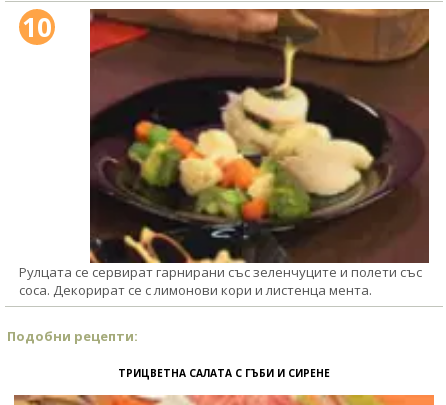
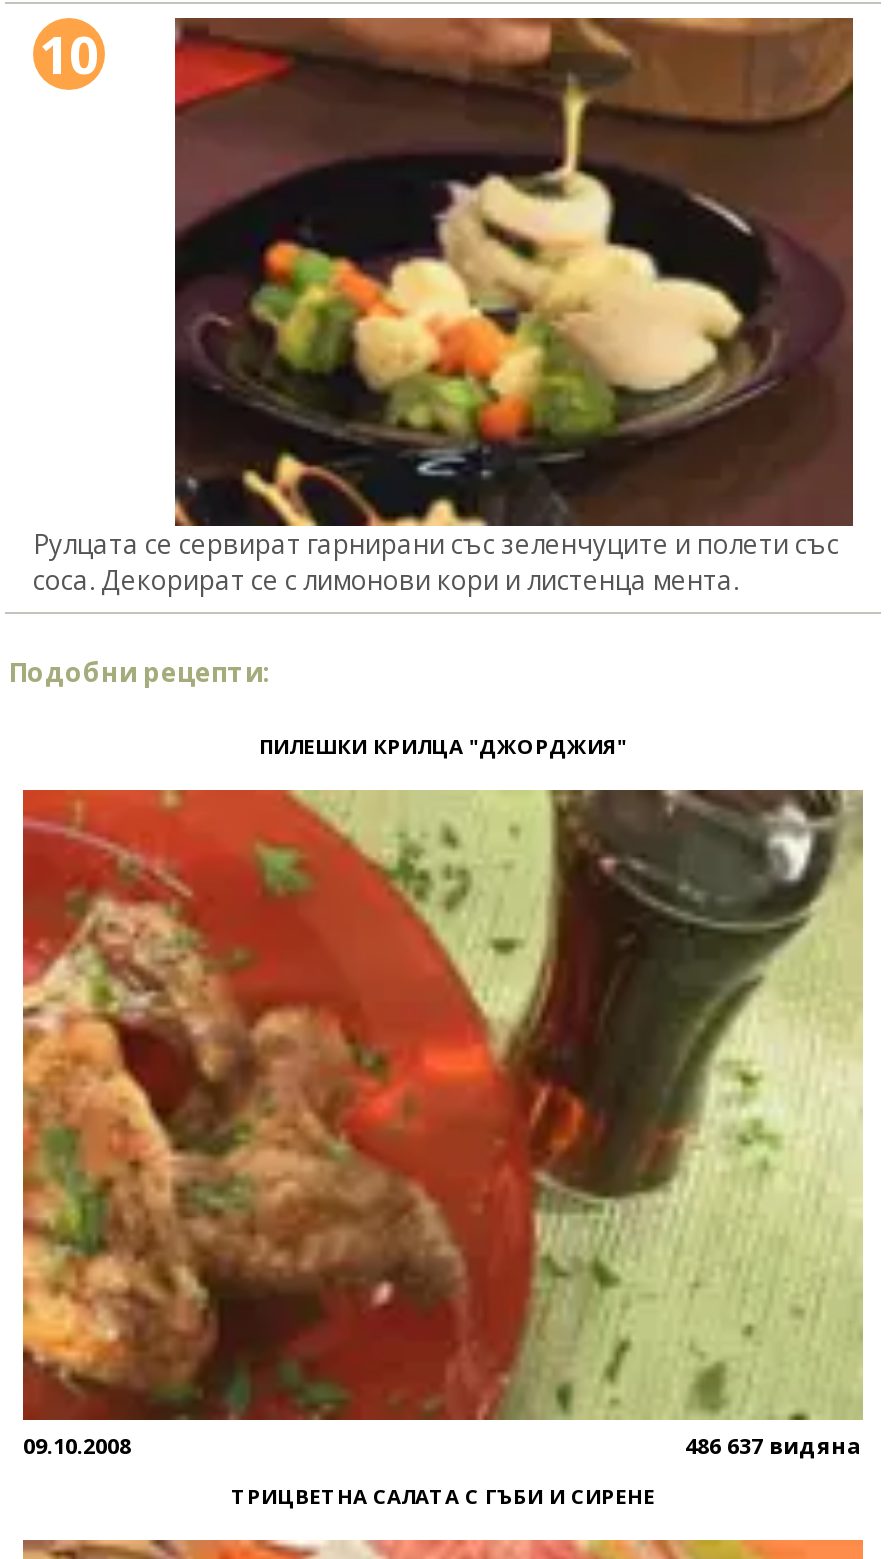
+ [image]
+ 09.10.2008
+ 486 637 видяна

+ ПИЛЕШКИ КРИЛЦА "ДЖОРДЖИЯ"
